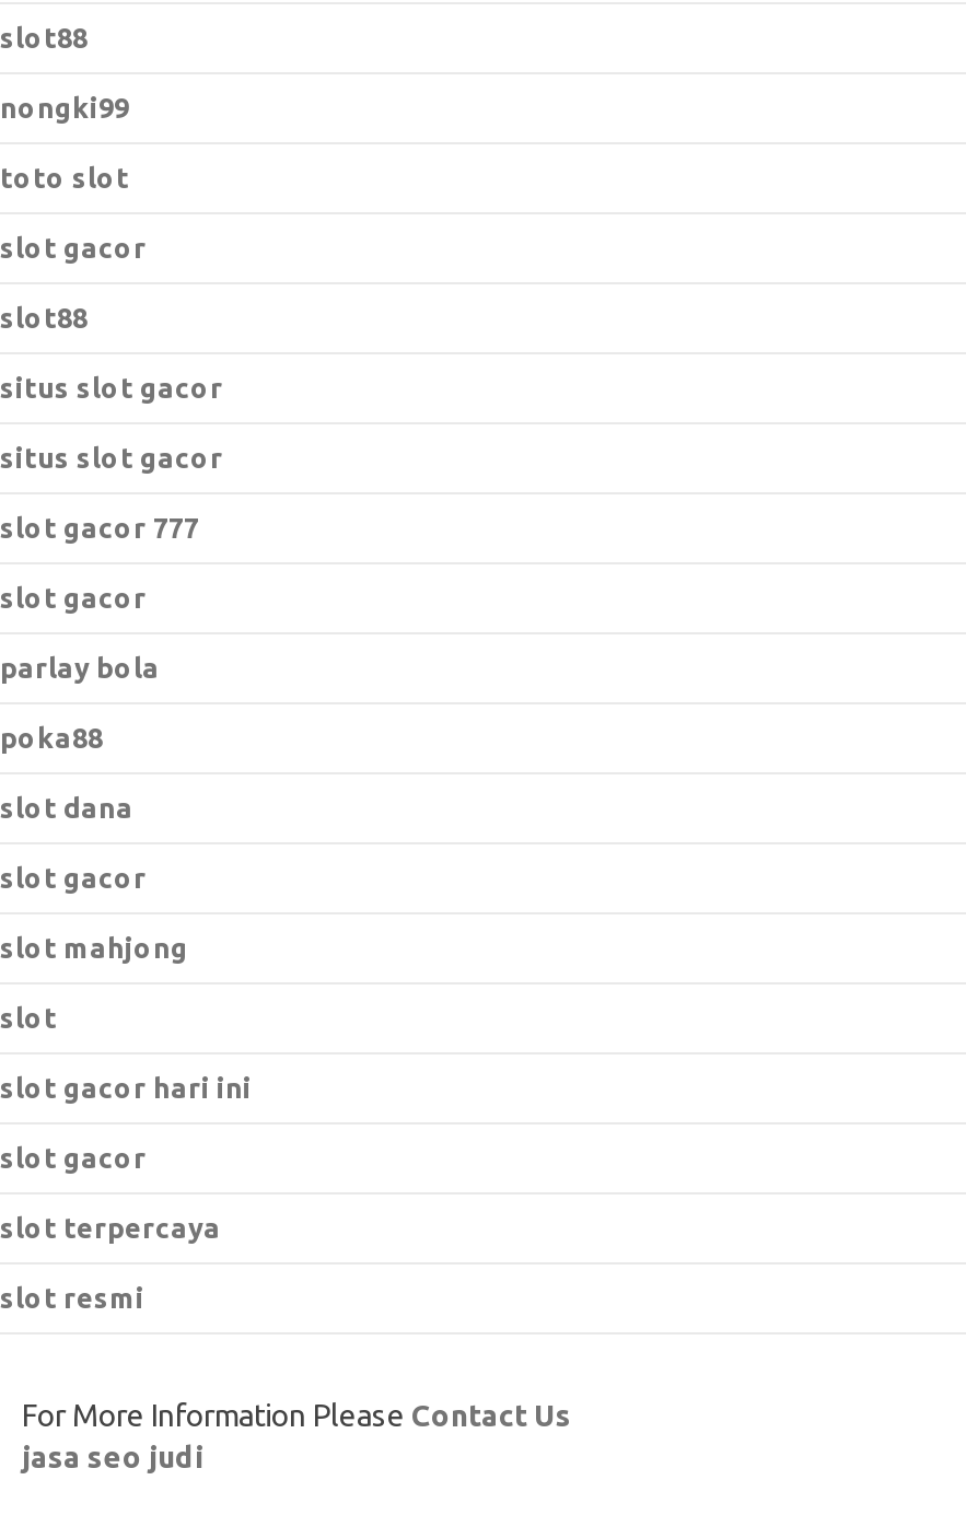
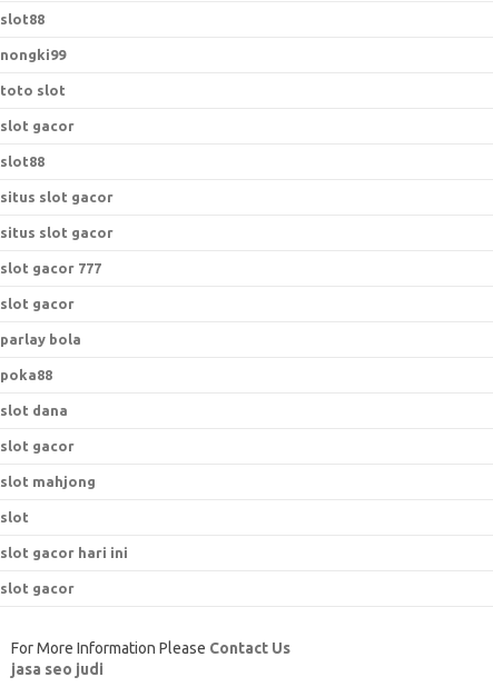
- slot terpercaya
- slot resmi
